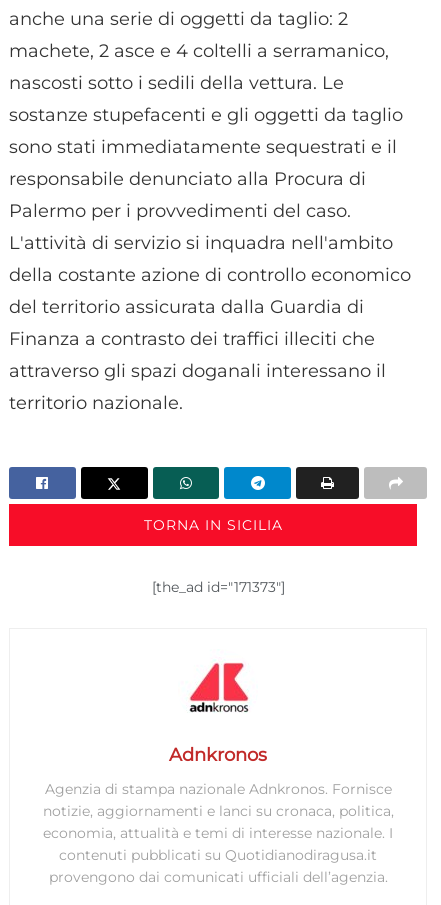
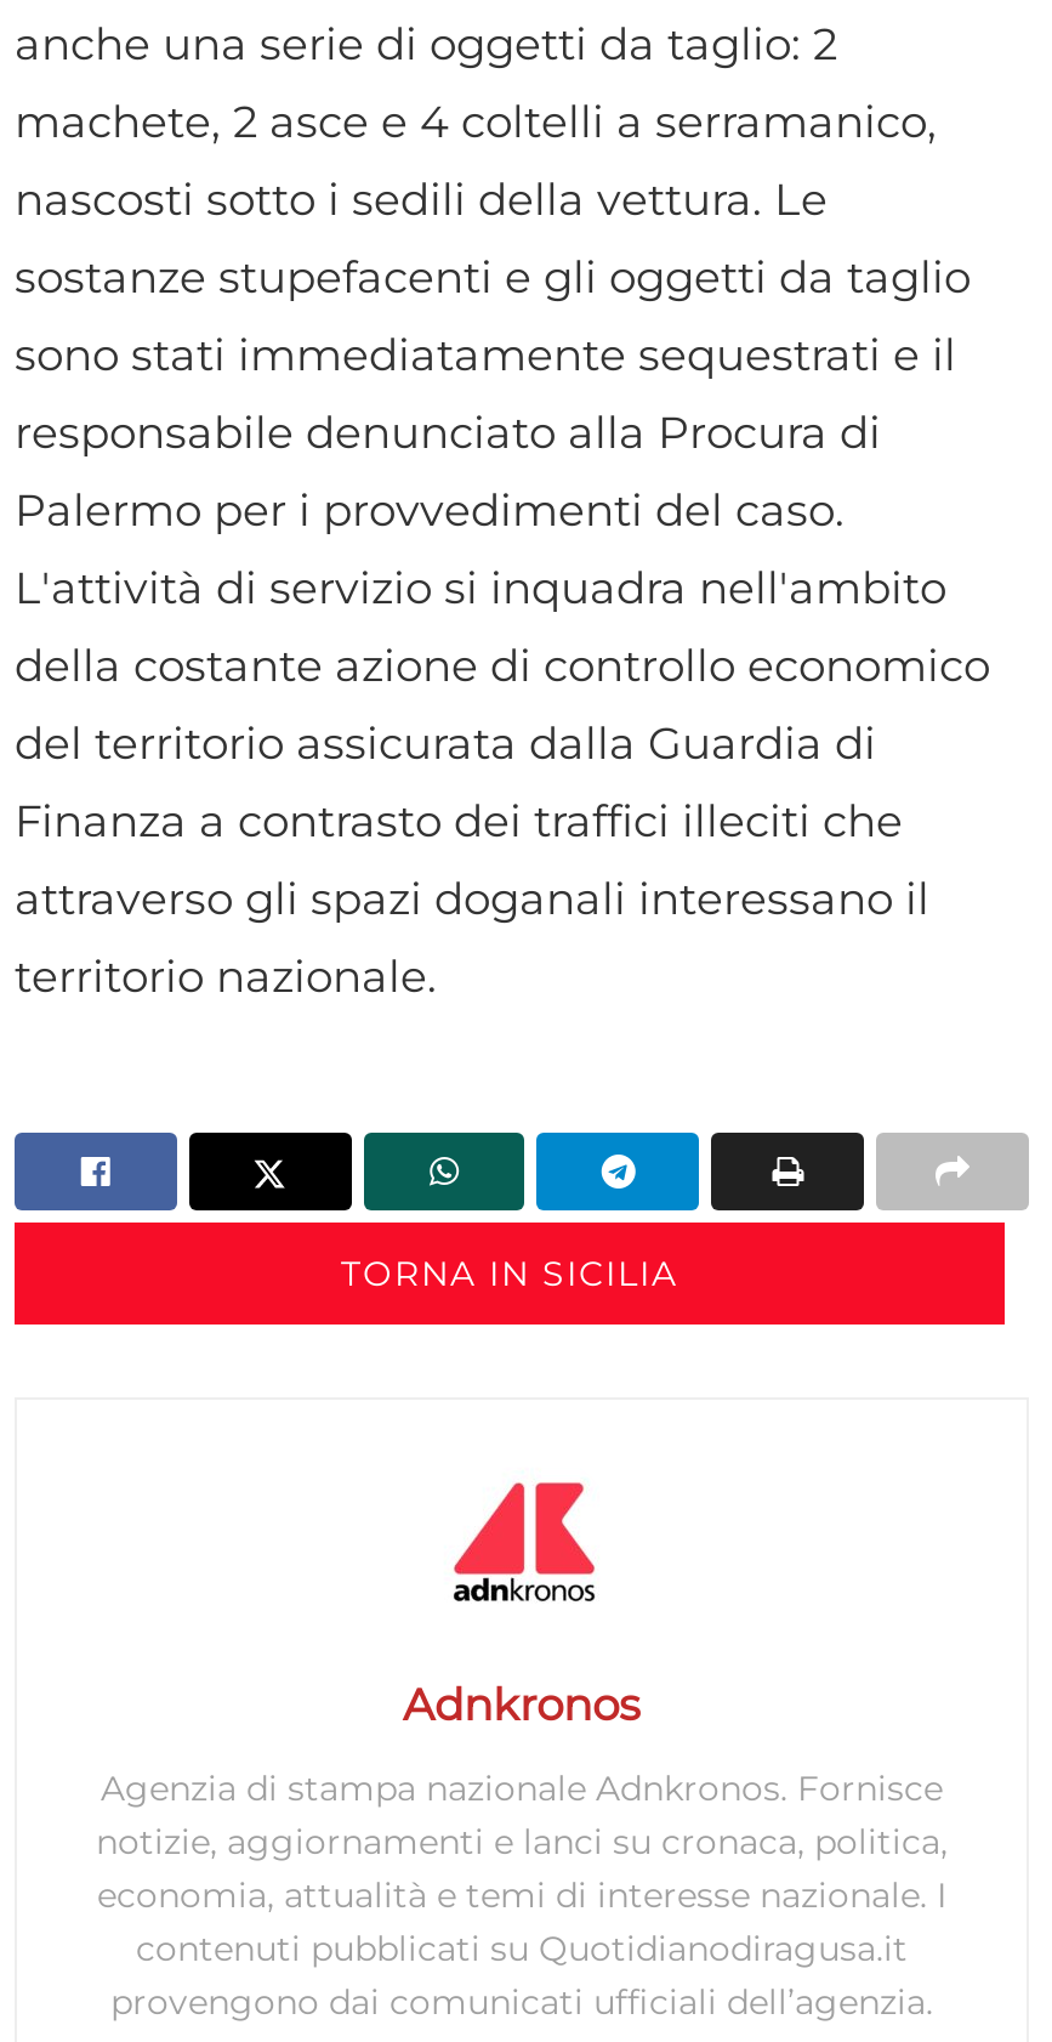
- [the_ad id="171373"]
